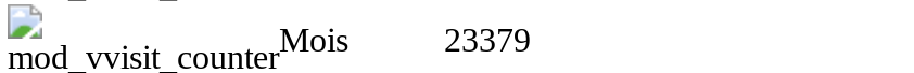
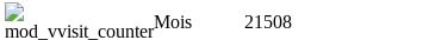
- 23379
+ 21508
